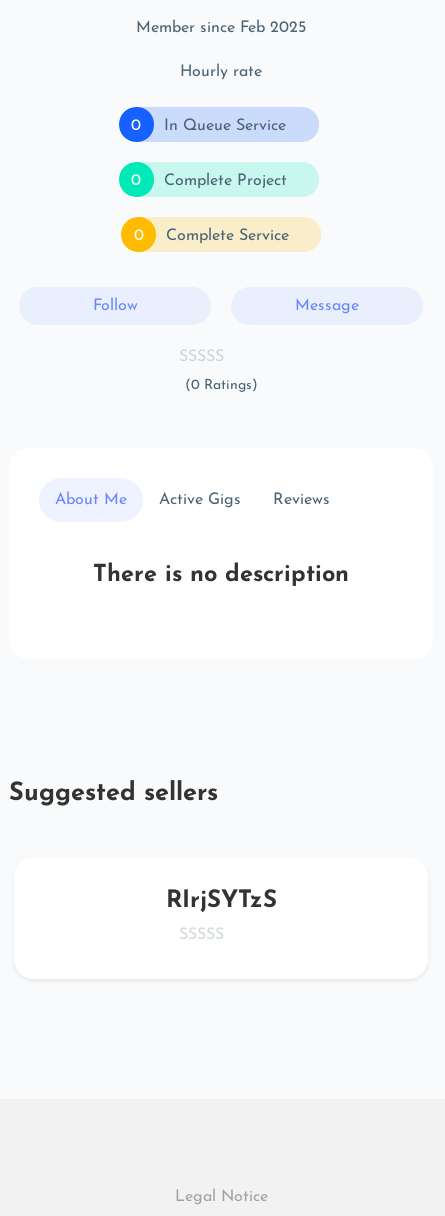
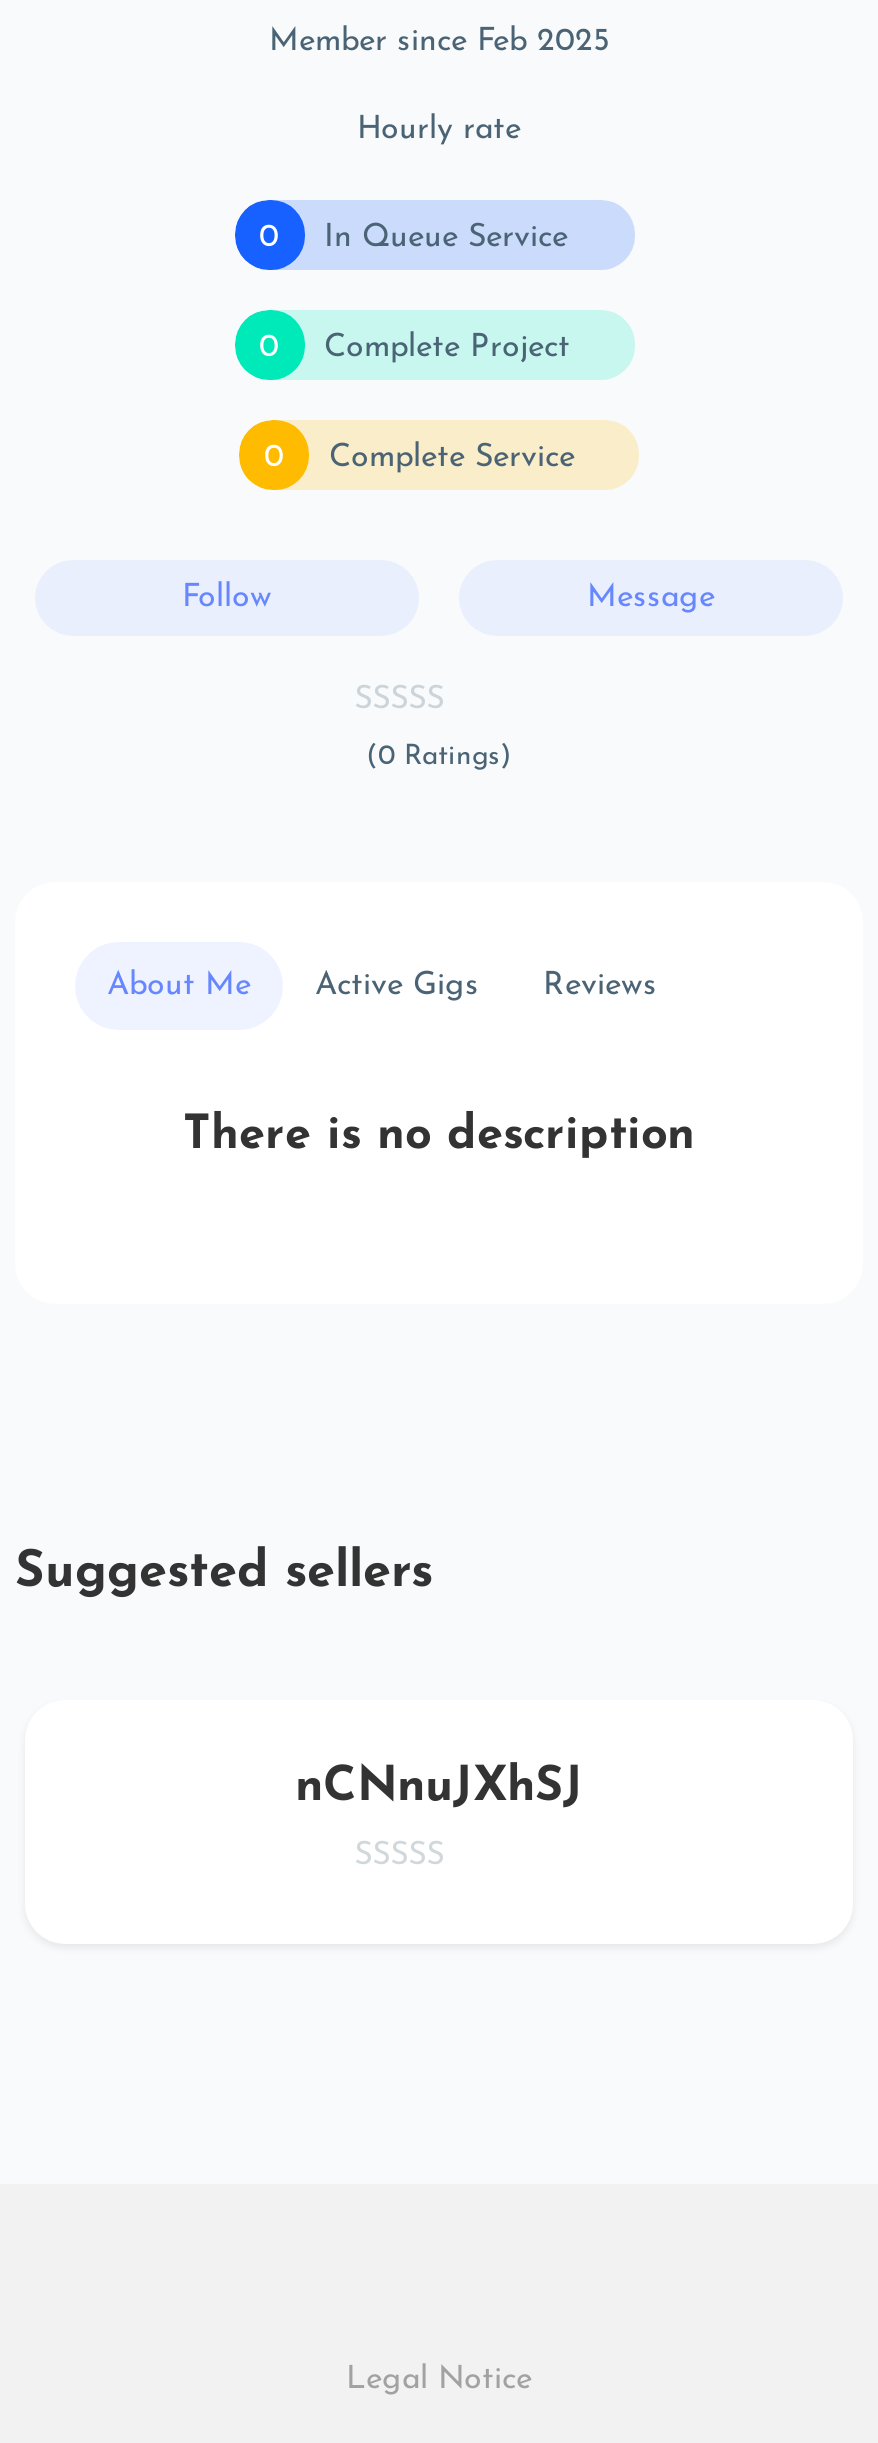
- RIrjSYTzS
+ nCNnuJXhSJ
